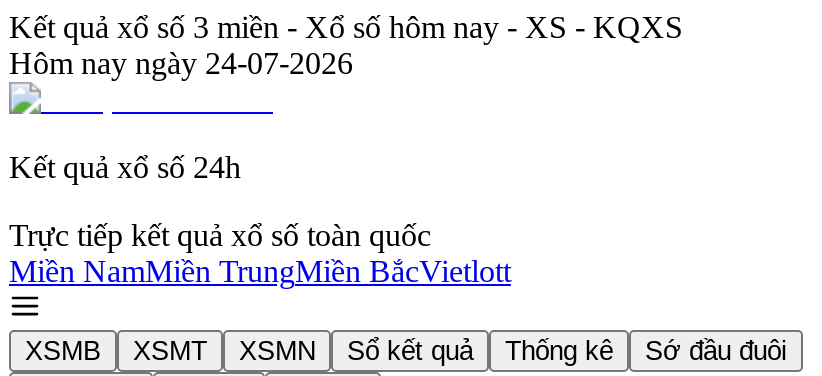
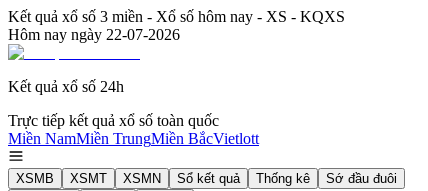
- Hôm nay ngày 24-07-2026
+ Hôm nay ngày 22-07-2026
